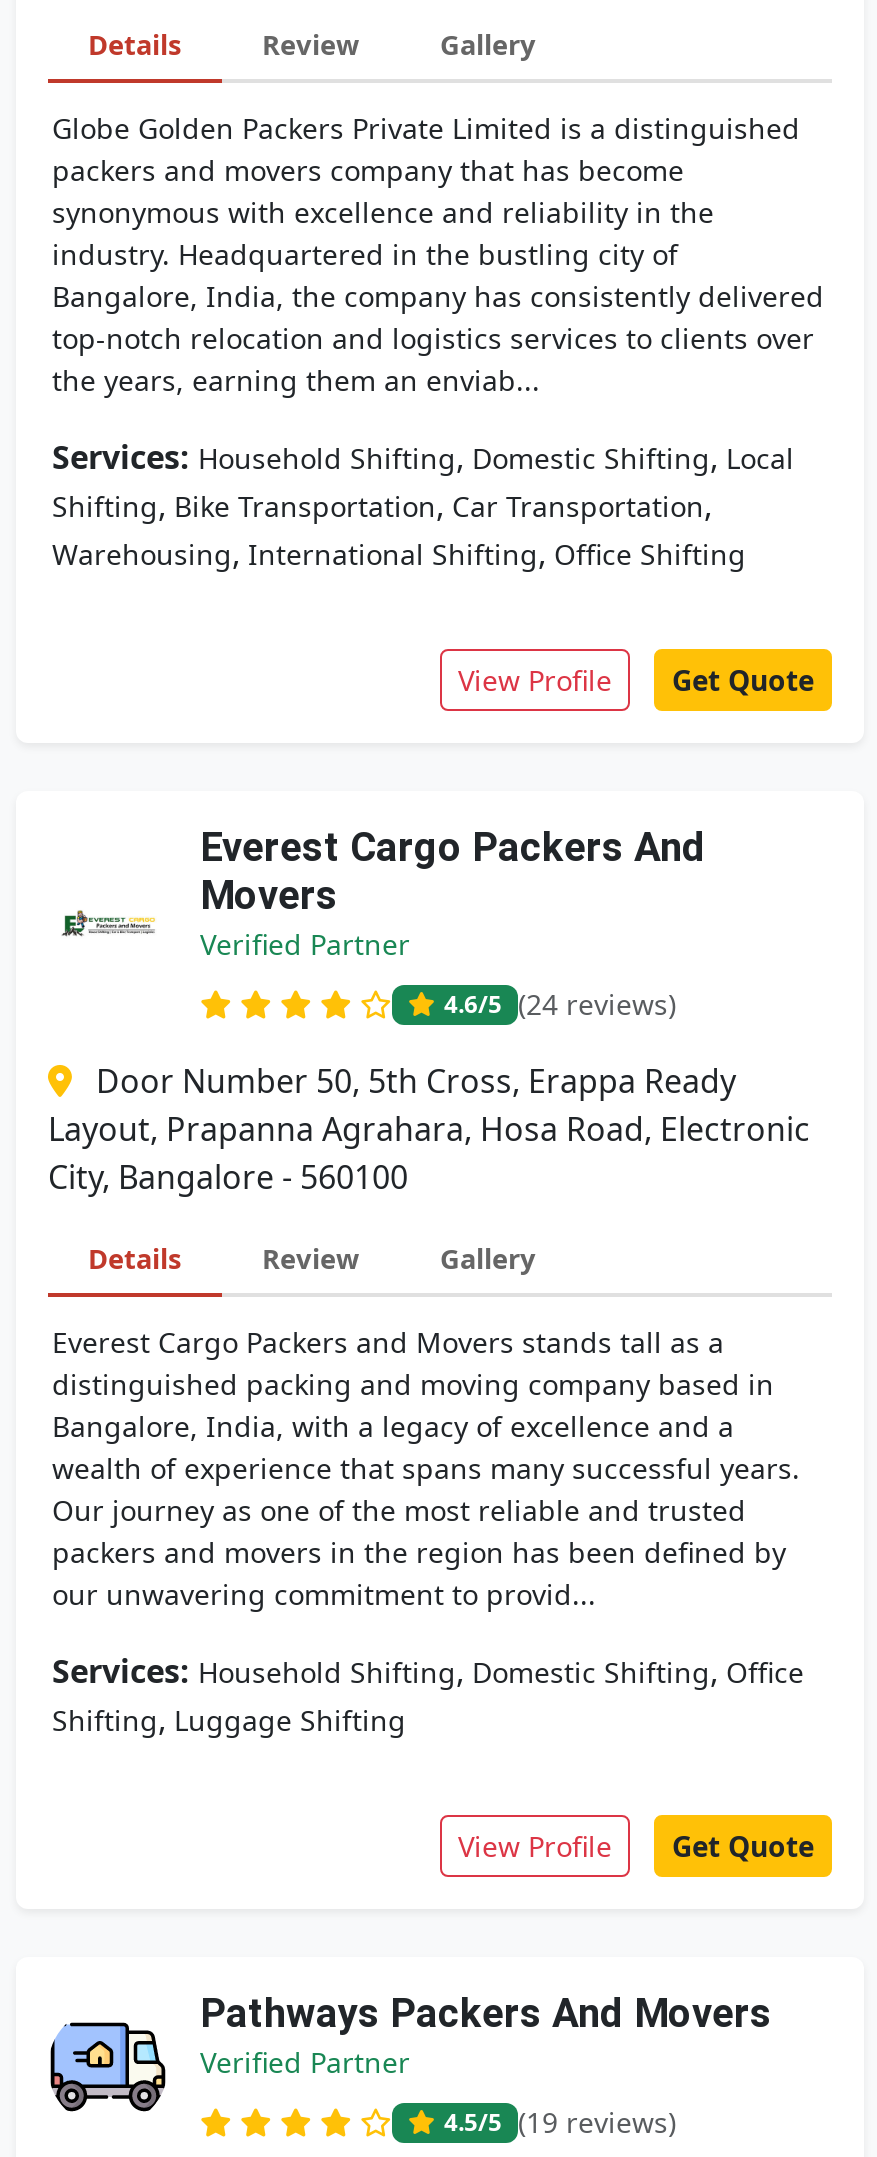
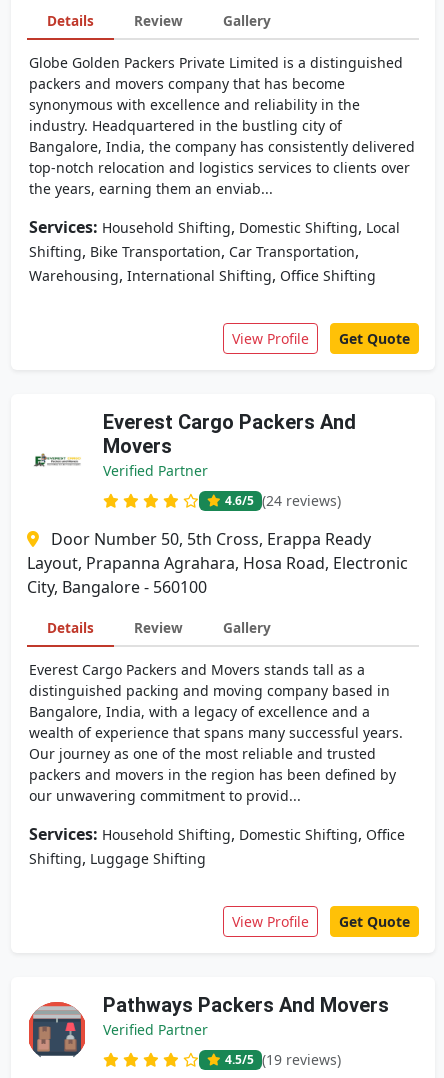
- [image]
+ [image]
